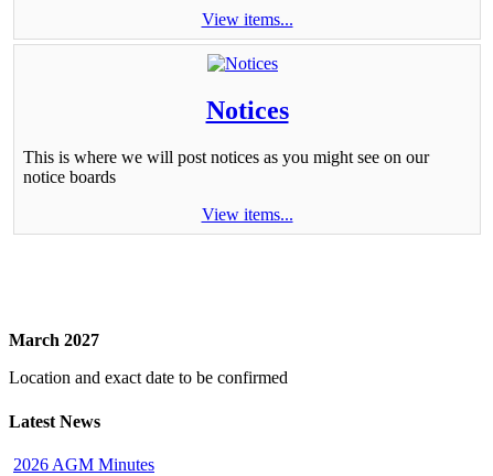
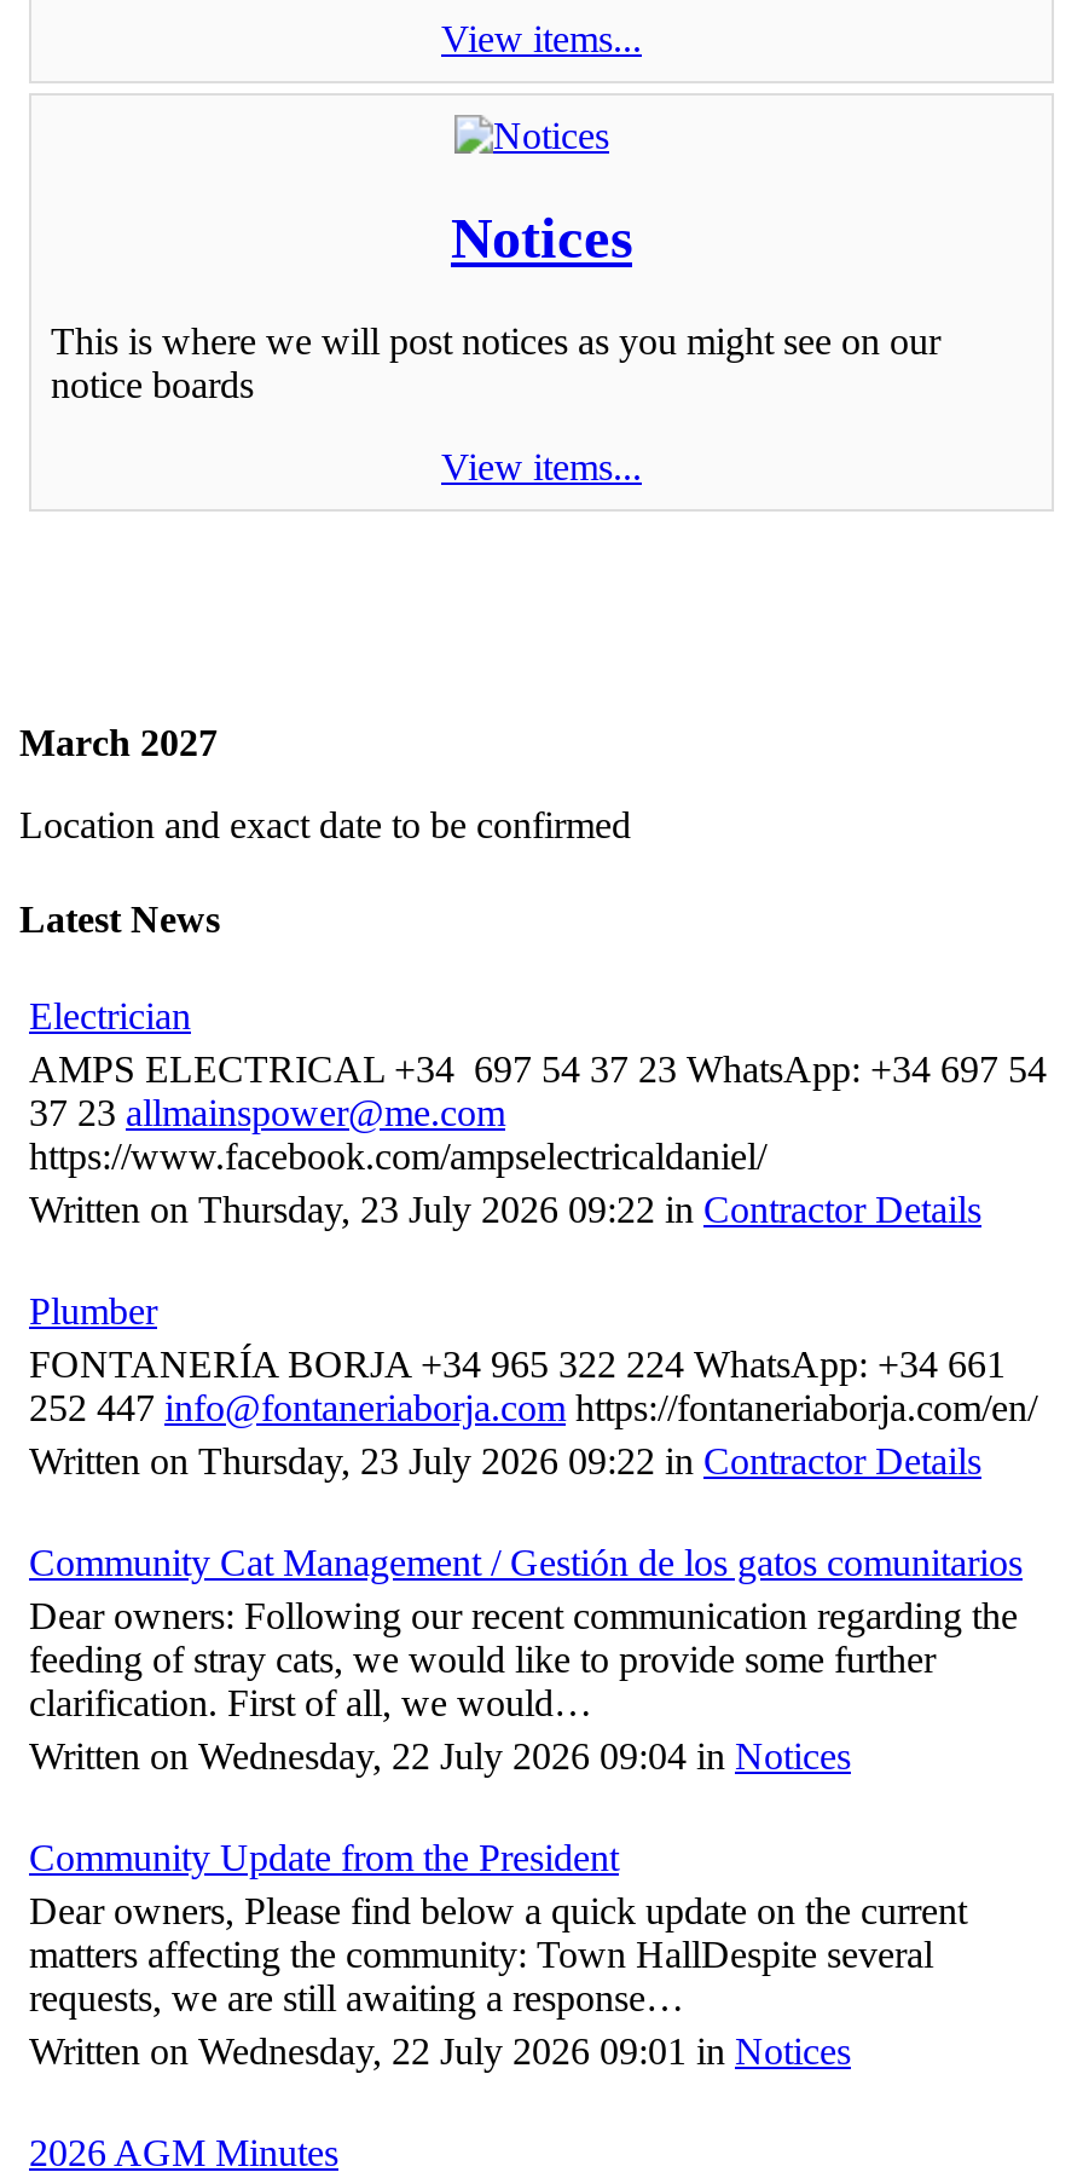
+ Electrician
+ AMPS ELECTRICAL +34 697 54 37 23 WhatsApp: +34 697 54
+ 37 23 allmainspower@me.com
+ https://www.facebook.com/ampselectricaldaniel/
+ Written on Thursday, 23 July 2026 09:22 in Contractor Details
+ Plumber
+ FONTANERÍA BORJA +34 965 322 224 WhatsApp: +34 661
+ 252 447 info@fontaneriaborja.com https://fontaneriaborja.com/en/
+ Written on Thursday, 23 July 2026 09:22 in Contractor Details
+ Community Cat Management / Gestión de los gatos comunitarios
+ Dear owners: Following our recent communication regarding the
+ feeding of stray cats, we would like to provide some further
+ clarification. First of all, we would…
+ Written on Wednesday, 22 July 2026 09:04 in Notices
+ Community Update from the President
+ Dear owners, Please find below a quick update on the current
+ matters affecting the community: Town HallDespite several
+ requests, we are still awaiting a response…
+ Written on Wednesday, 22 July 2026 09:01 in Notices
